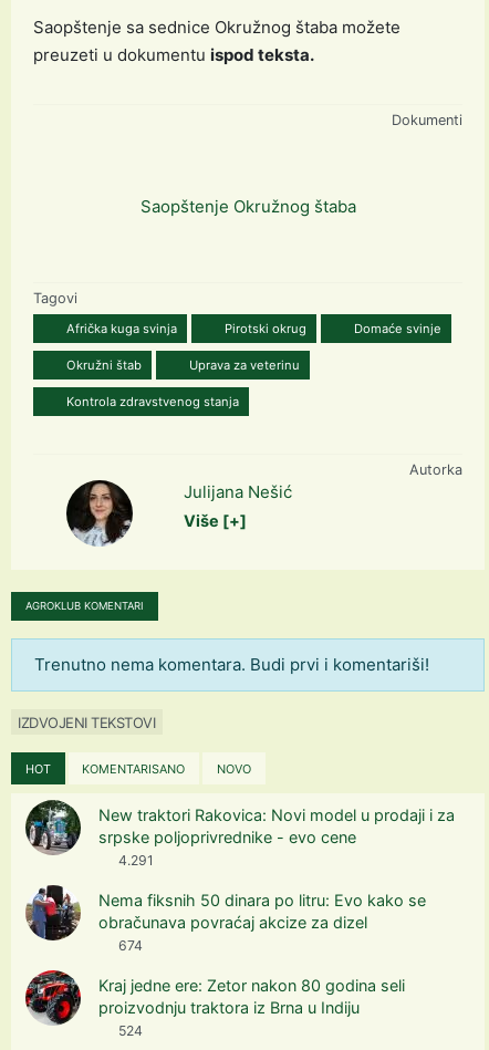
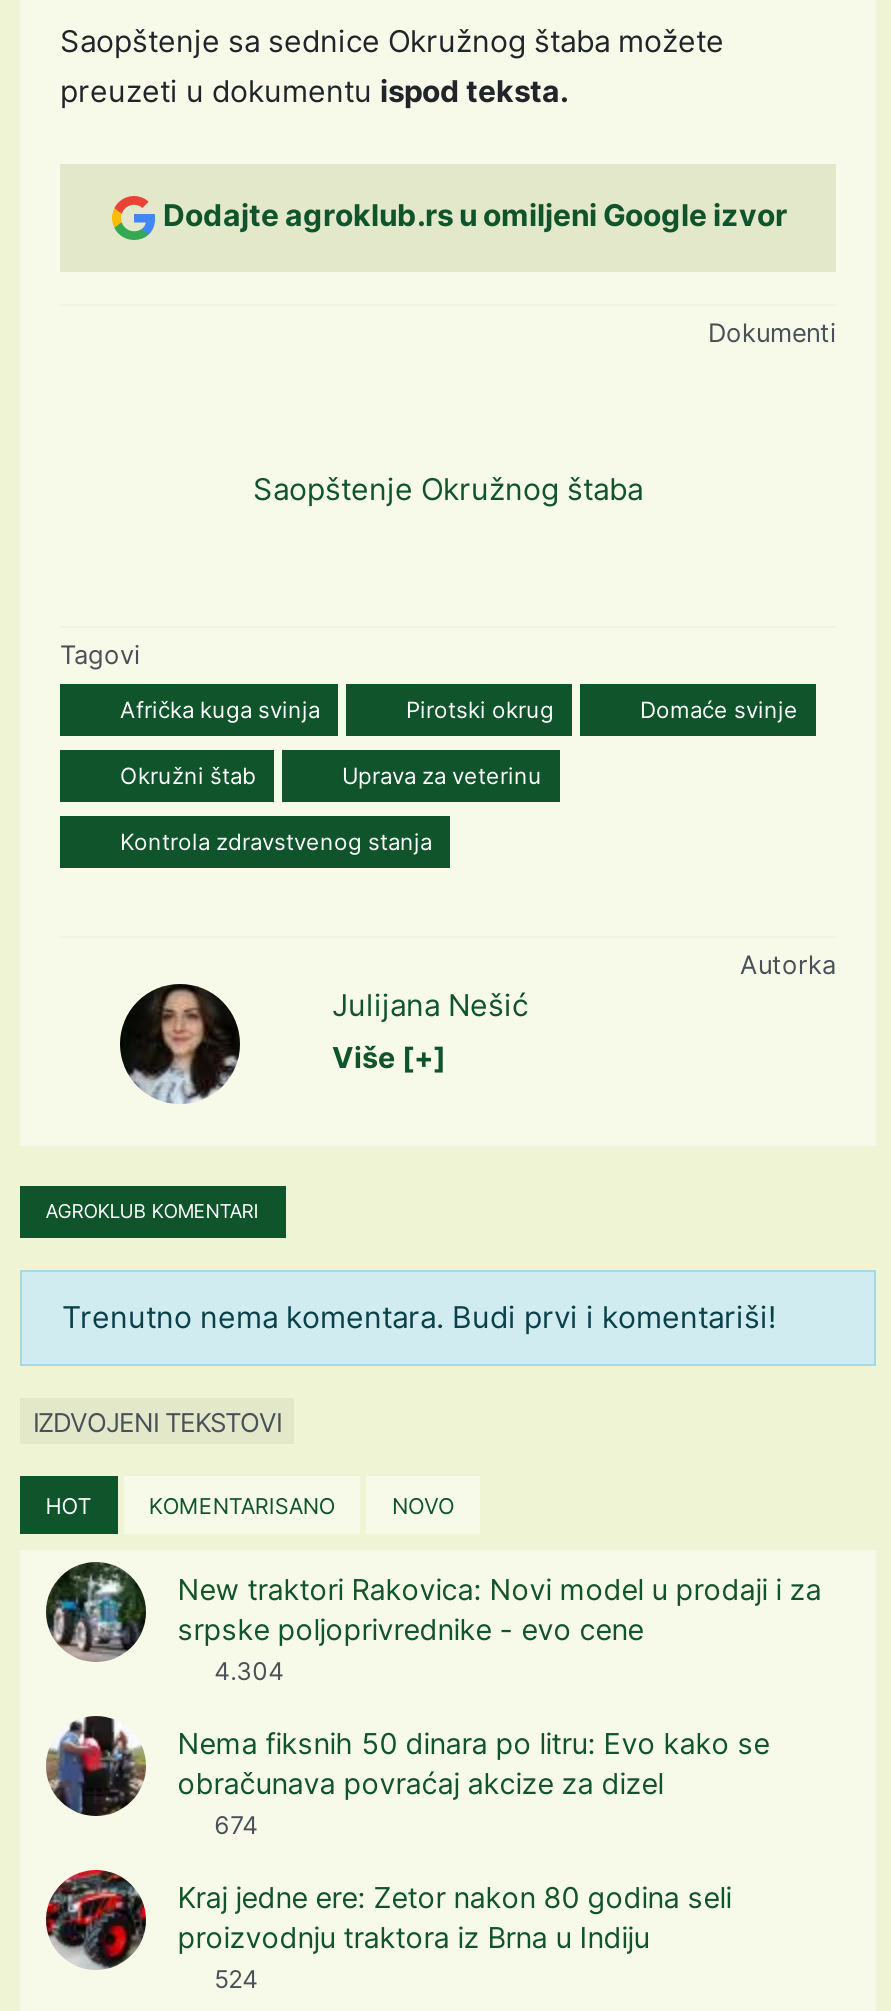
+ Dodajte agroklub.rs u omiljeni Google izvor

- 4.291
+ 4.304
